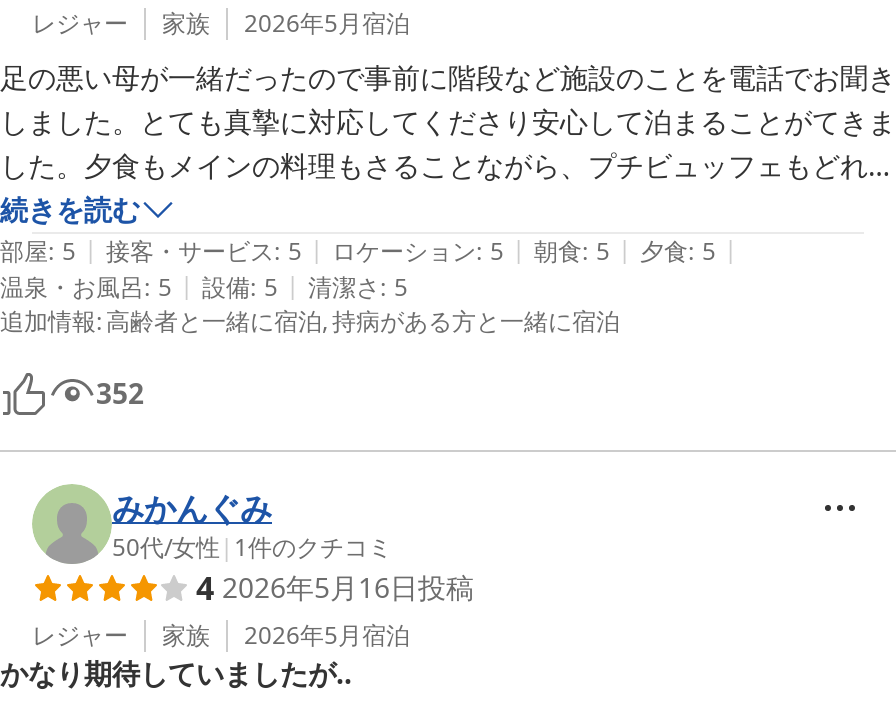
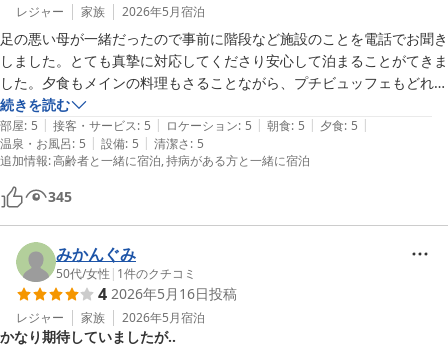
- 352
+ 345
